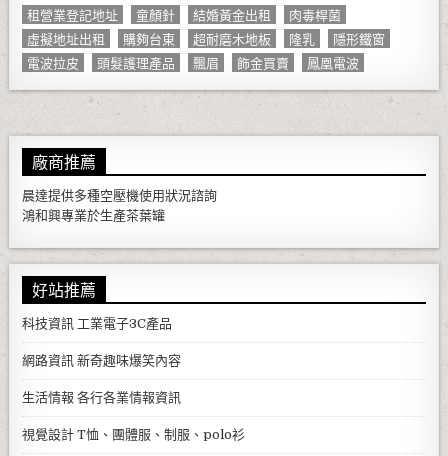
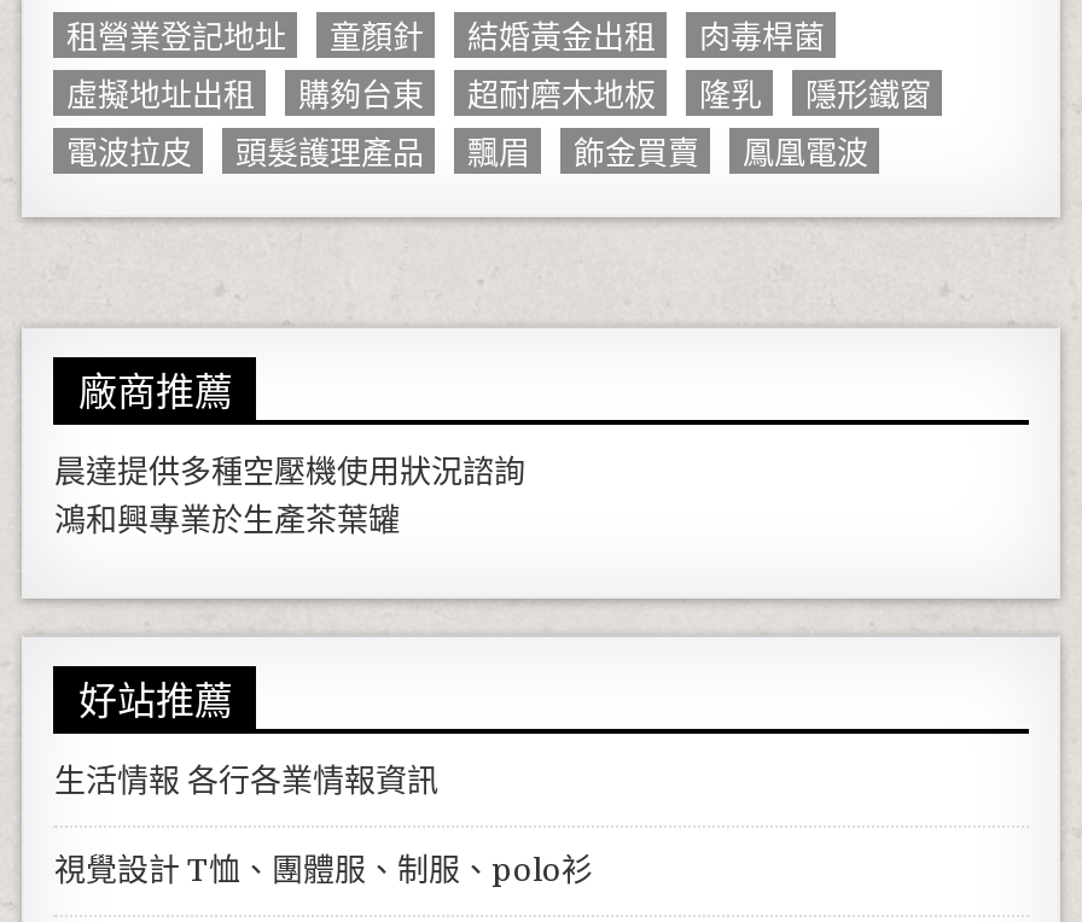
- 科技資訊工業電子3C產品
- 網路資訊新奇趣味爆笑內容
